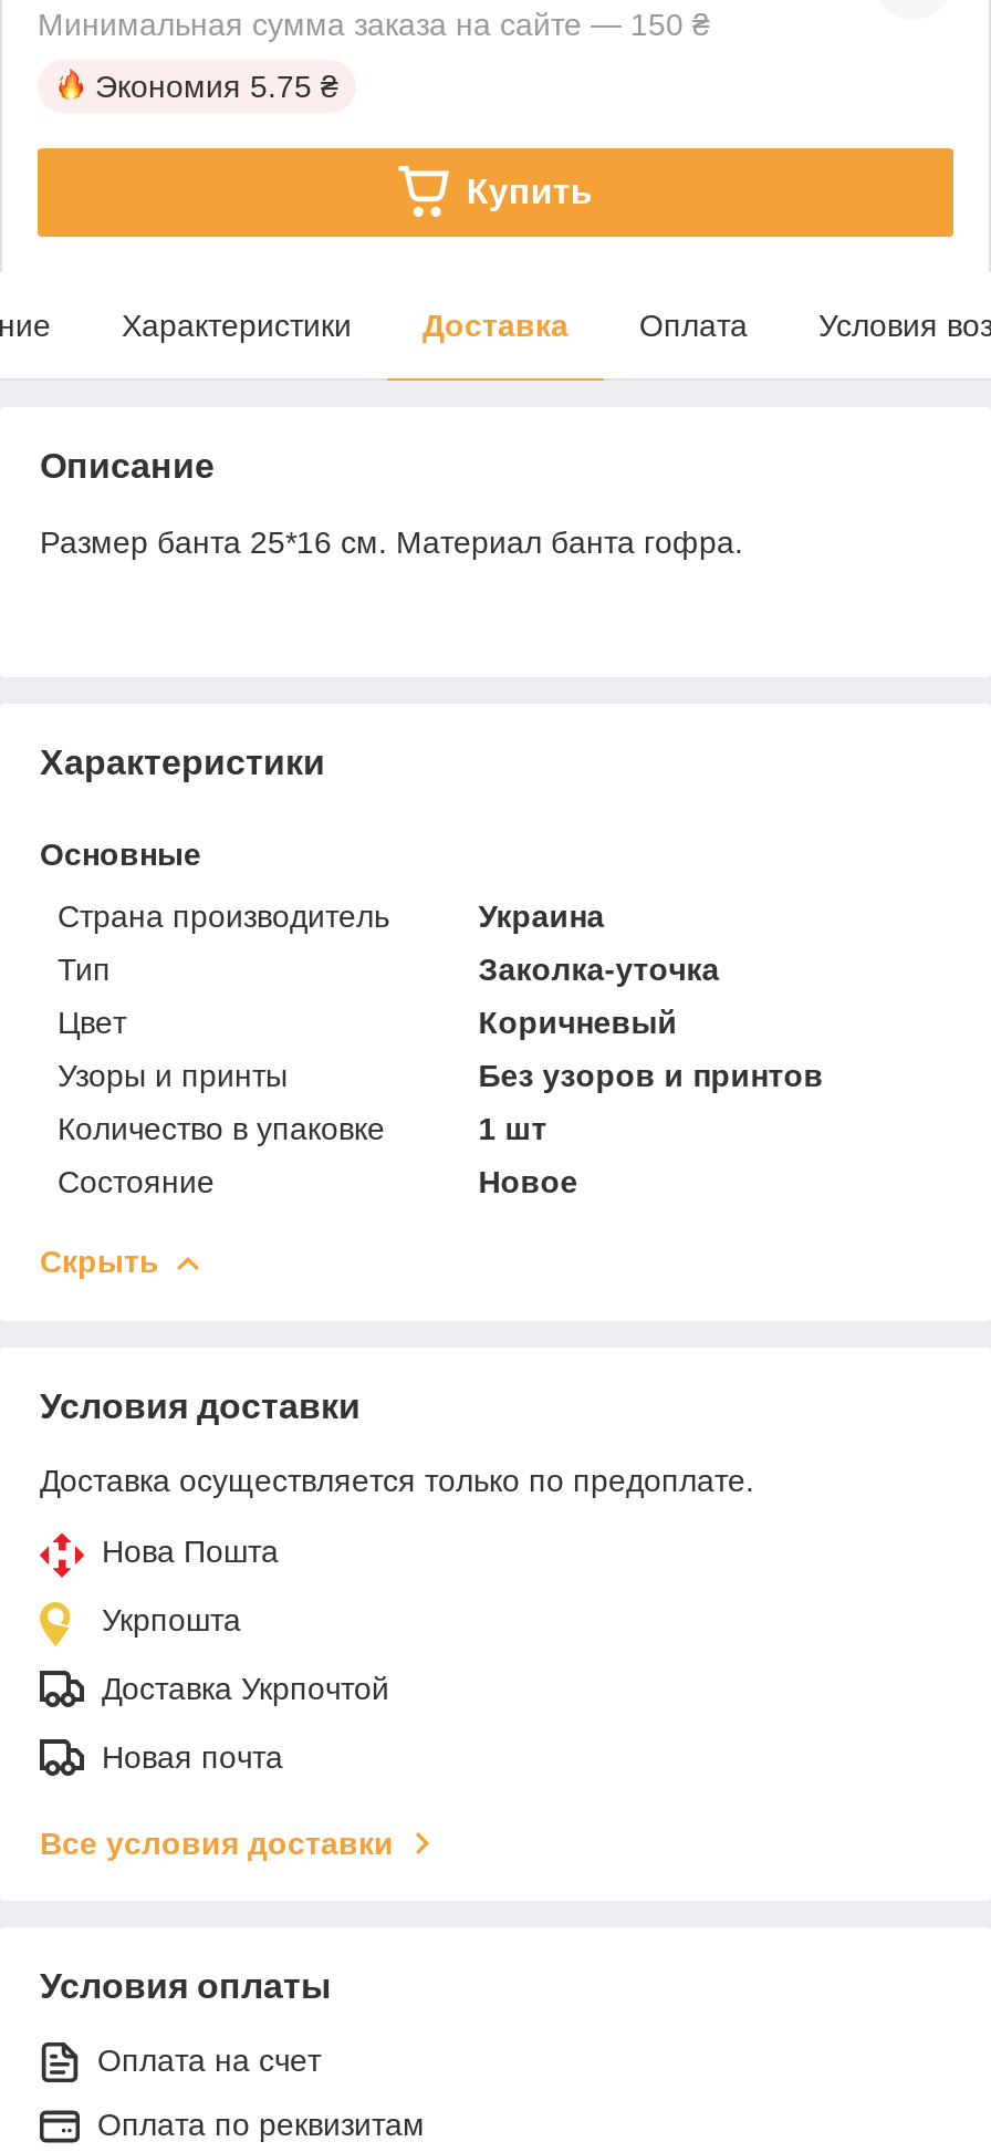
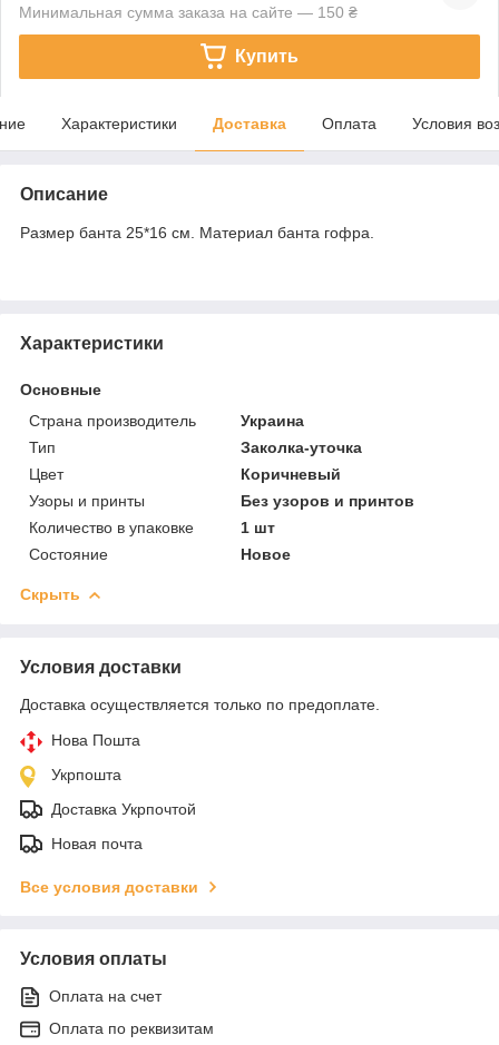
- Экономия 5.75 ₴
